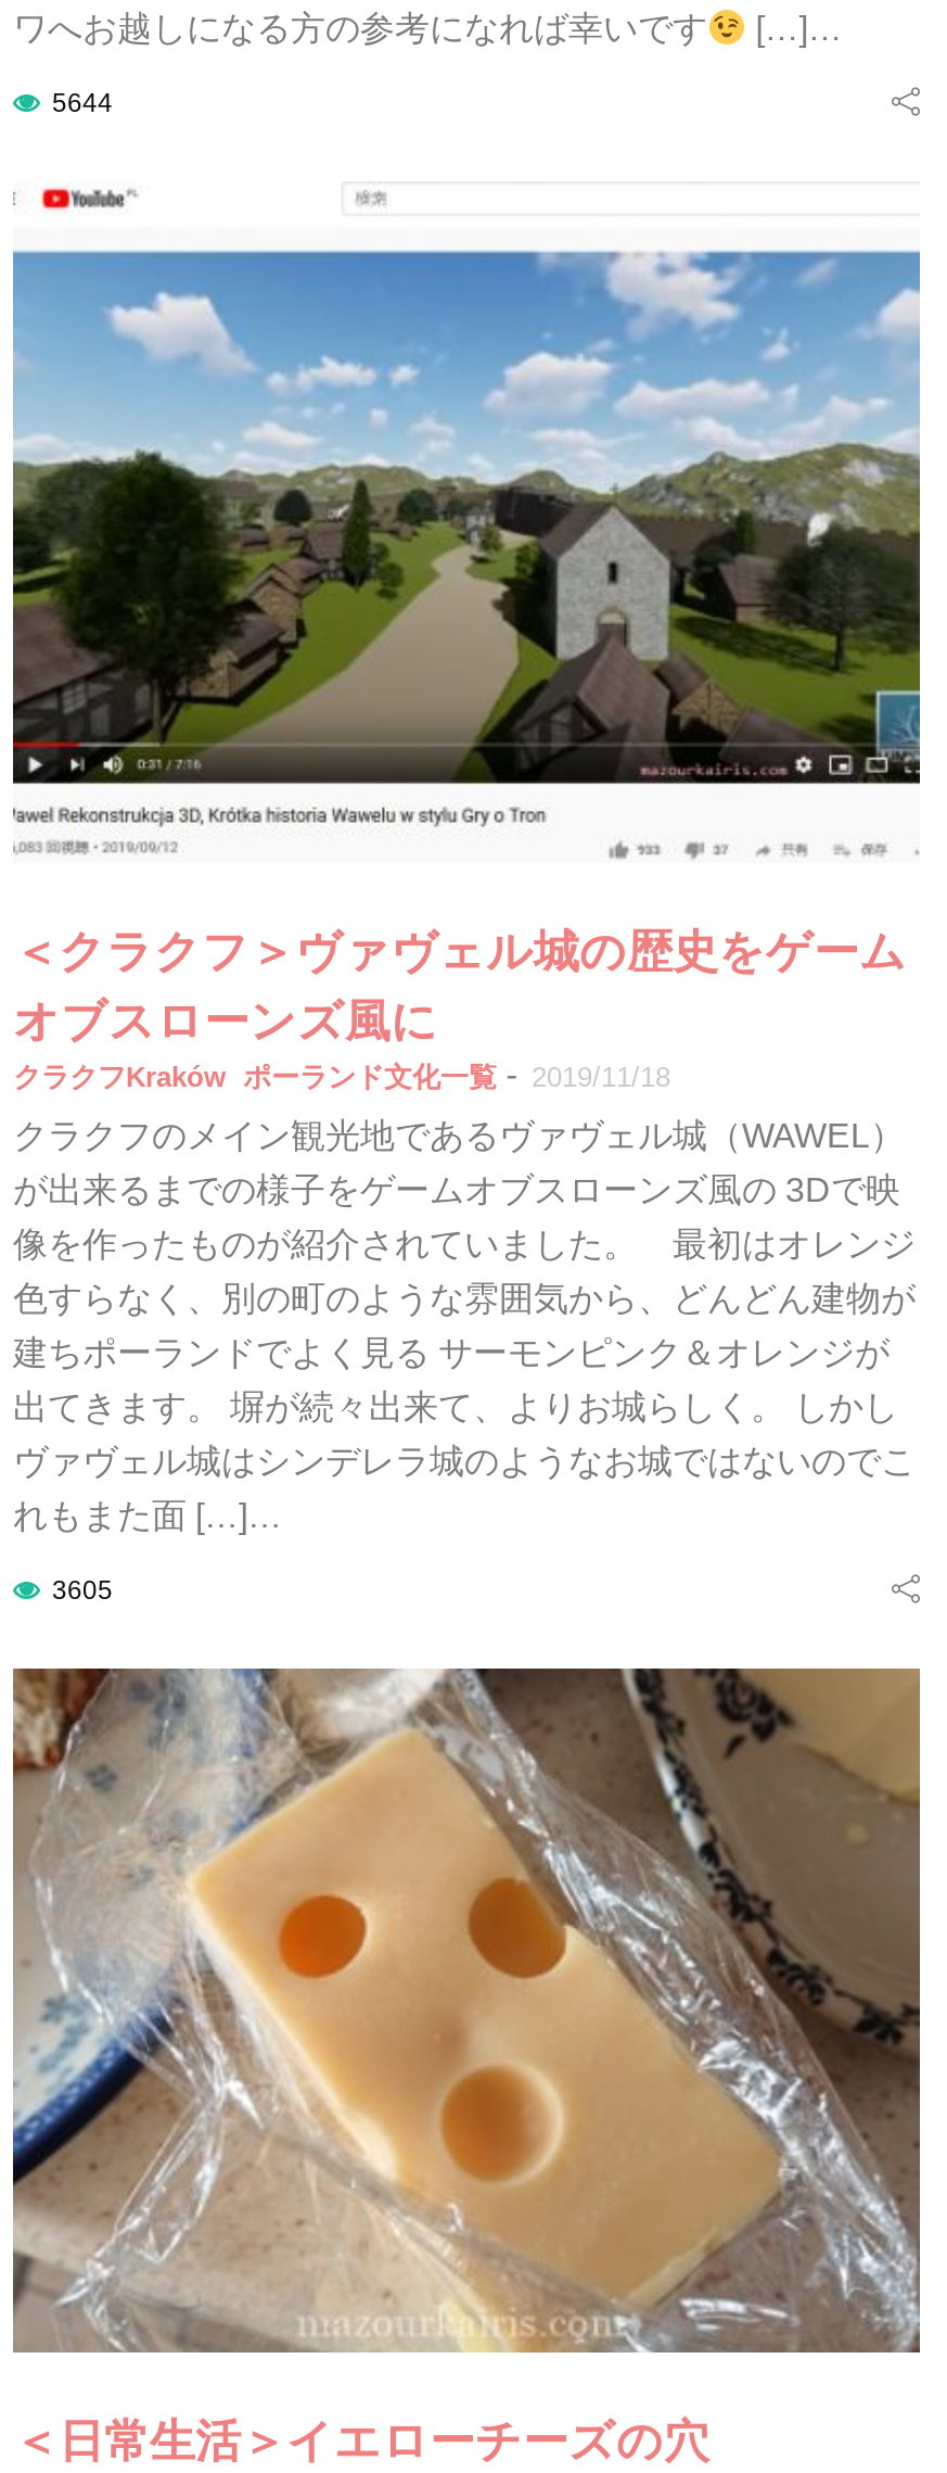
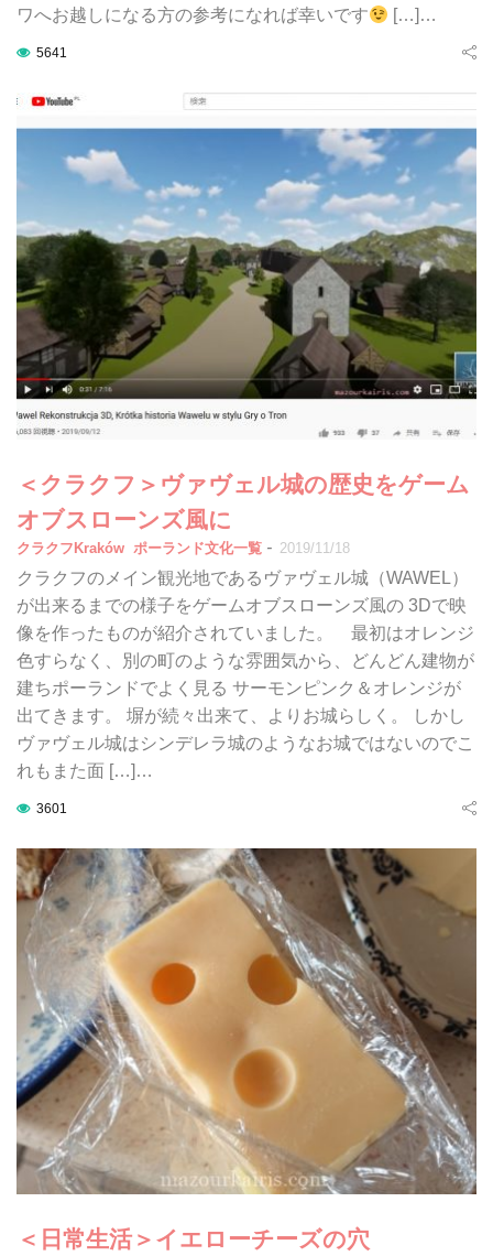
- 5644
+ 5641

- 3605
+ 3601
